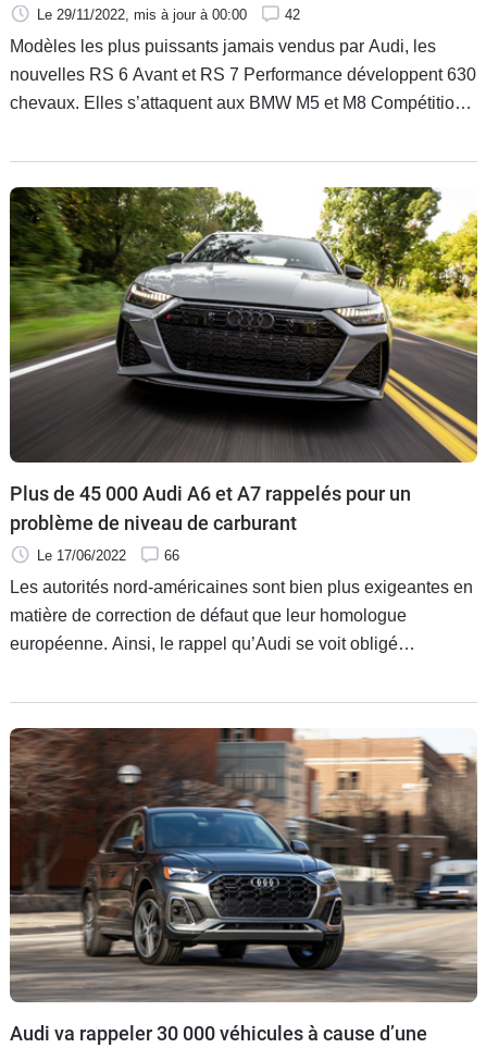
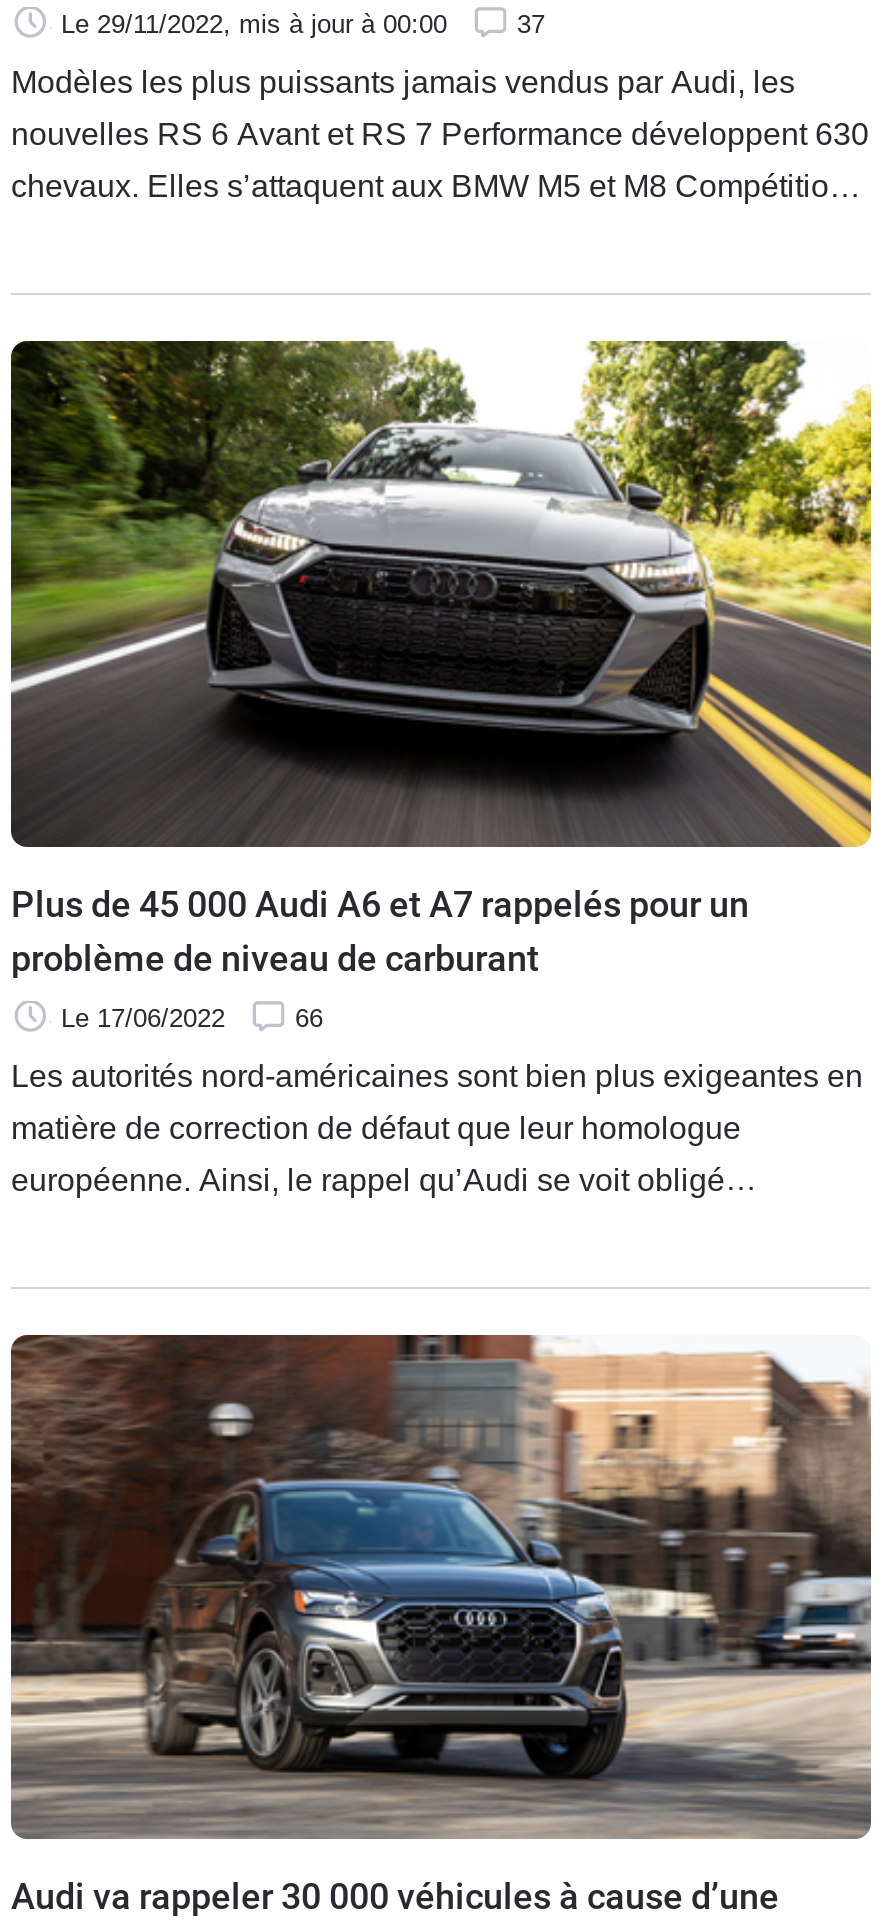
- 42
+ 37
